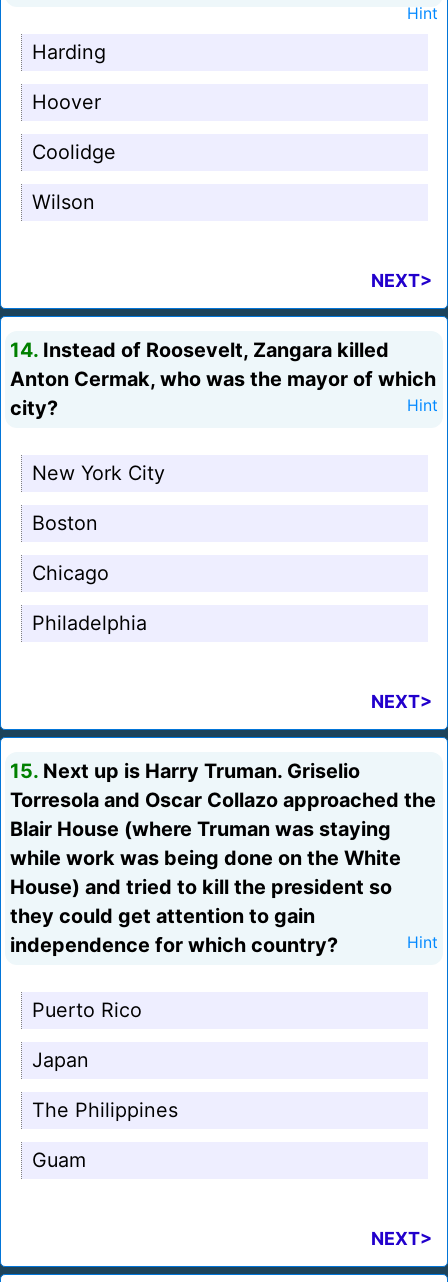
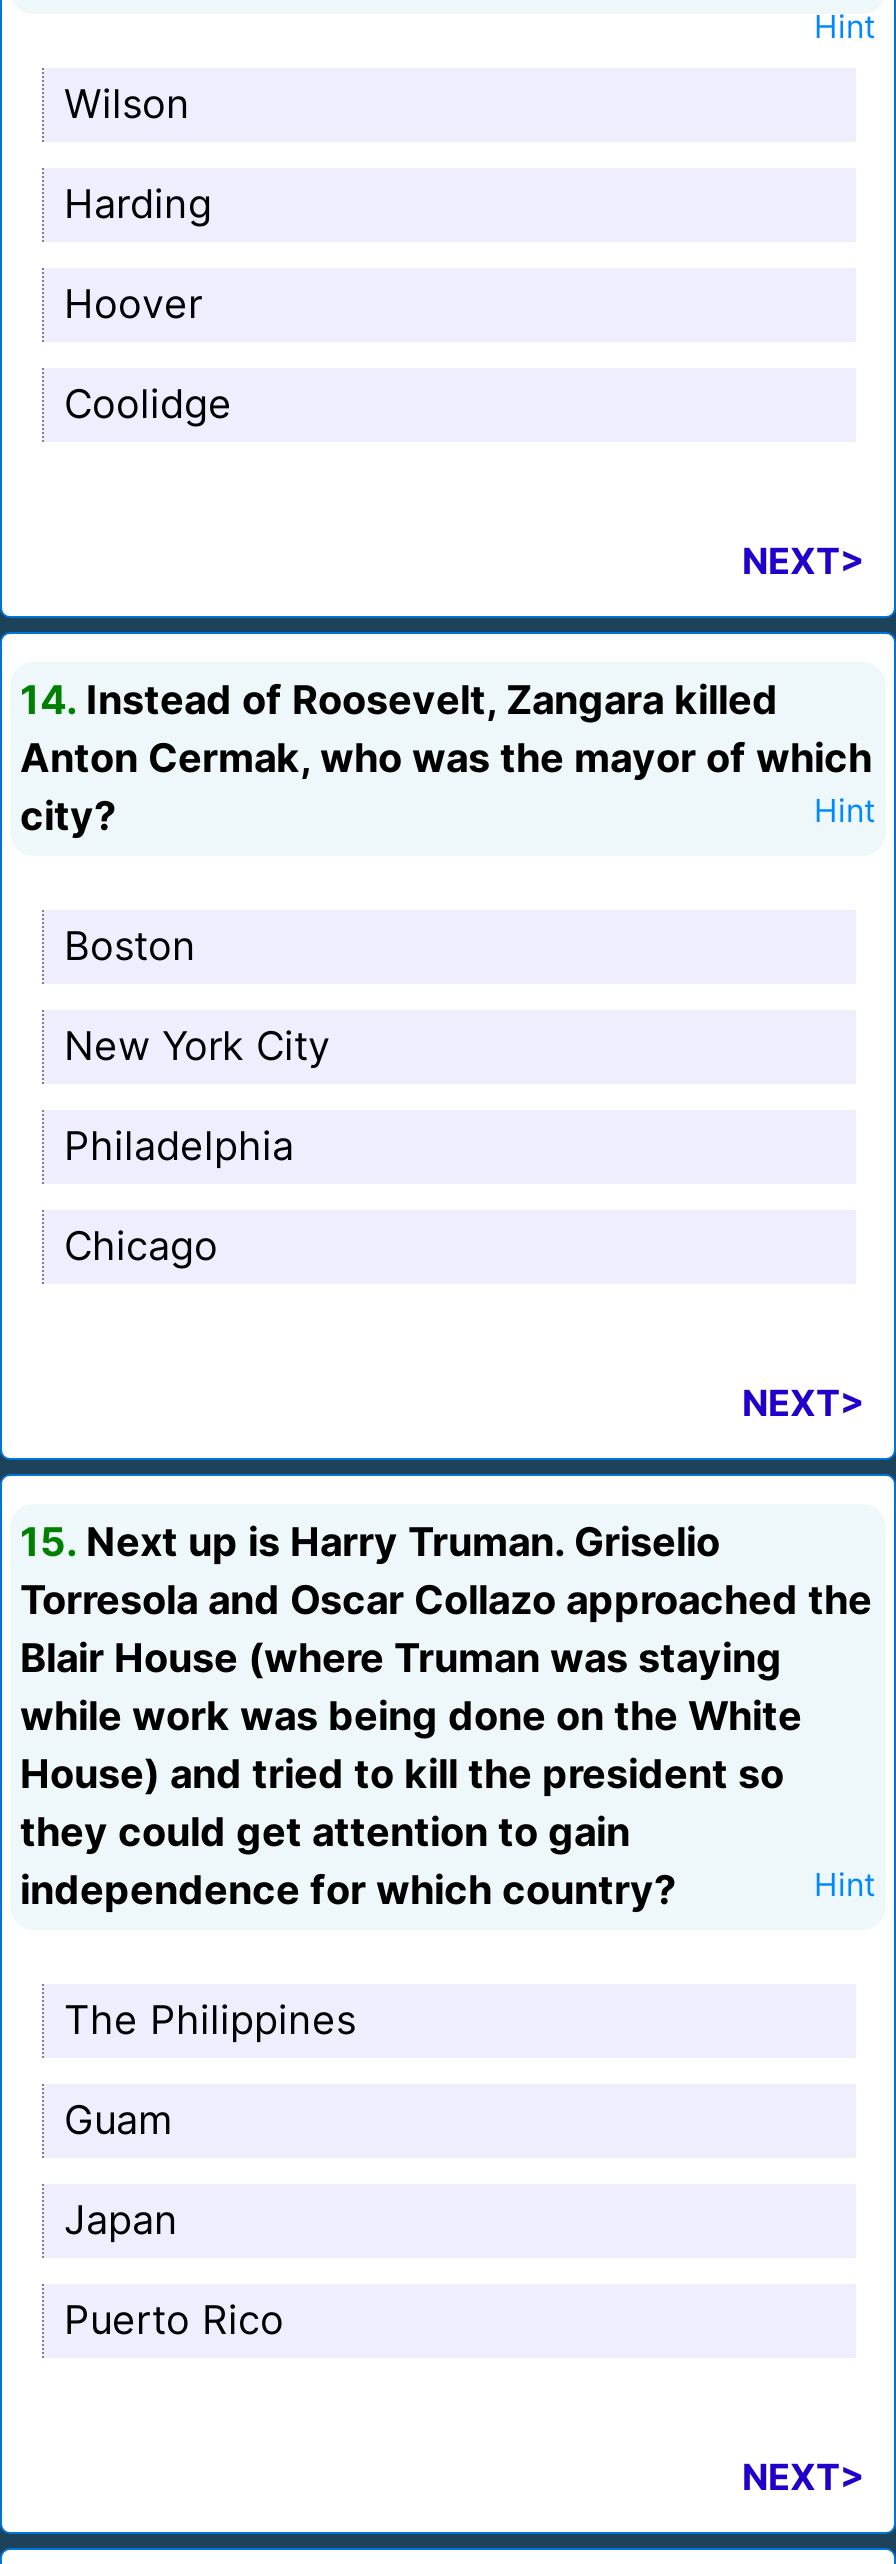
moved down: Harding | Hoover | Coolidge

moved up: Wilson

moved down: New York City

moved up: Boston

moved down: Chicago

moved up: Philadelphia

moved down: Puerto Rico | Japan

moved up: The Philippines | Guam
